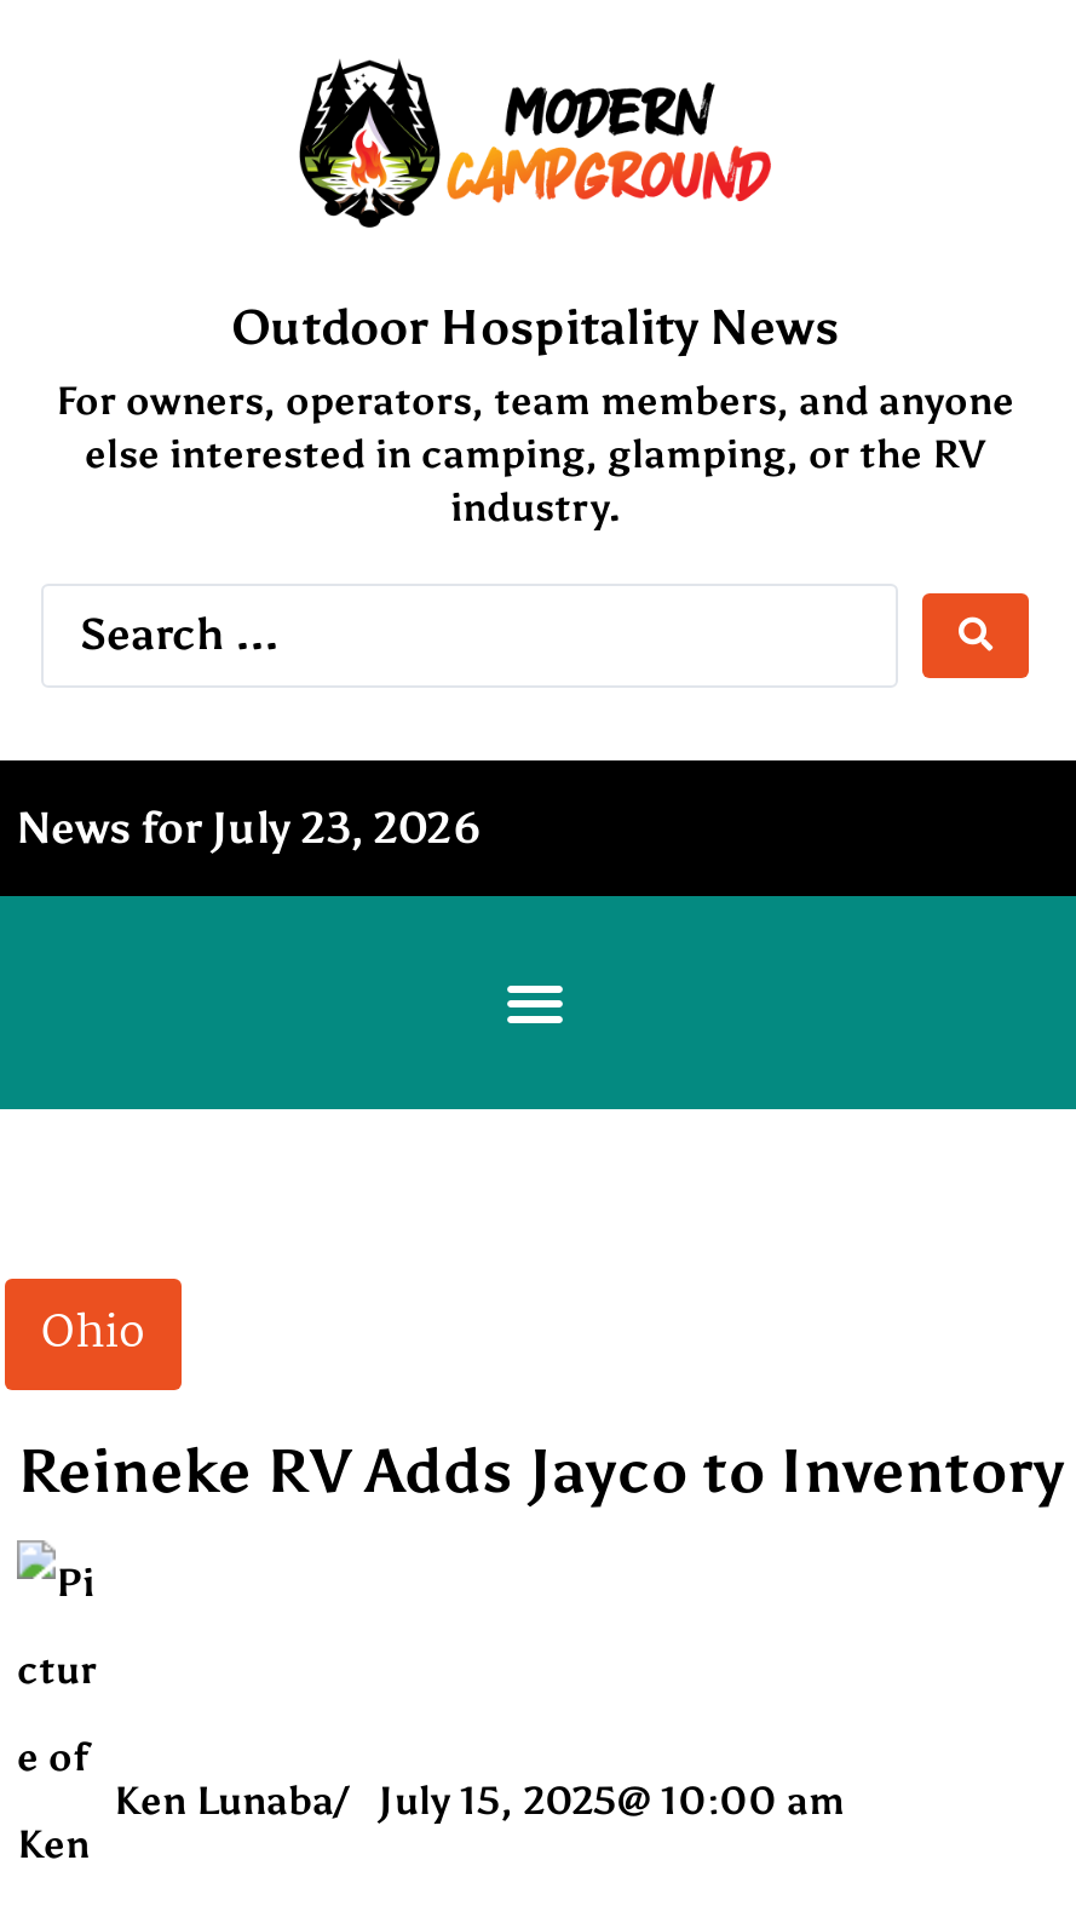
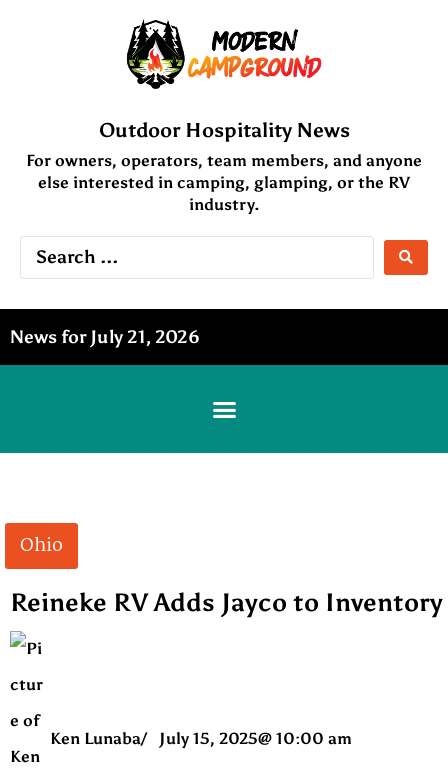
- News for July 23, 2026
+ News for July 21, 2026
